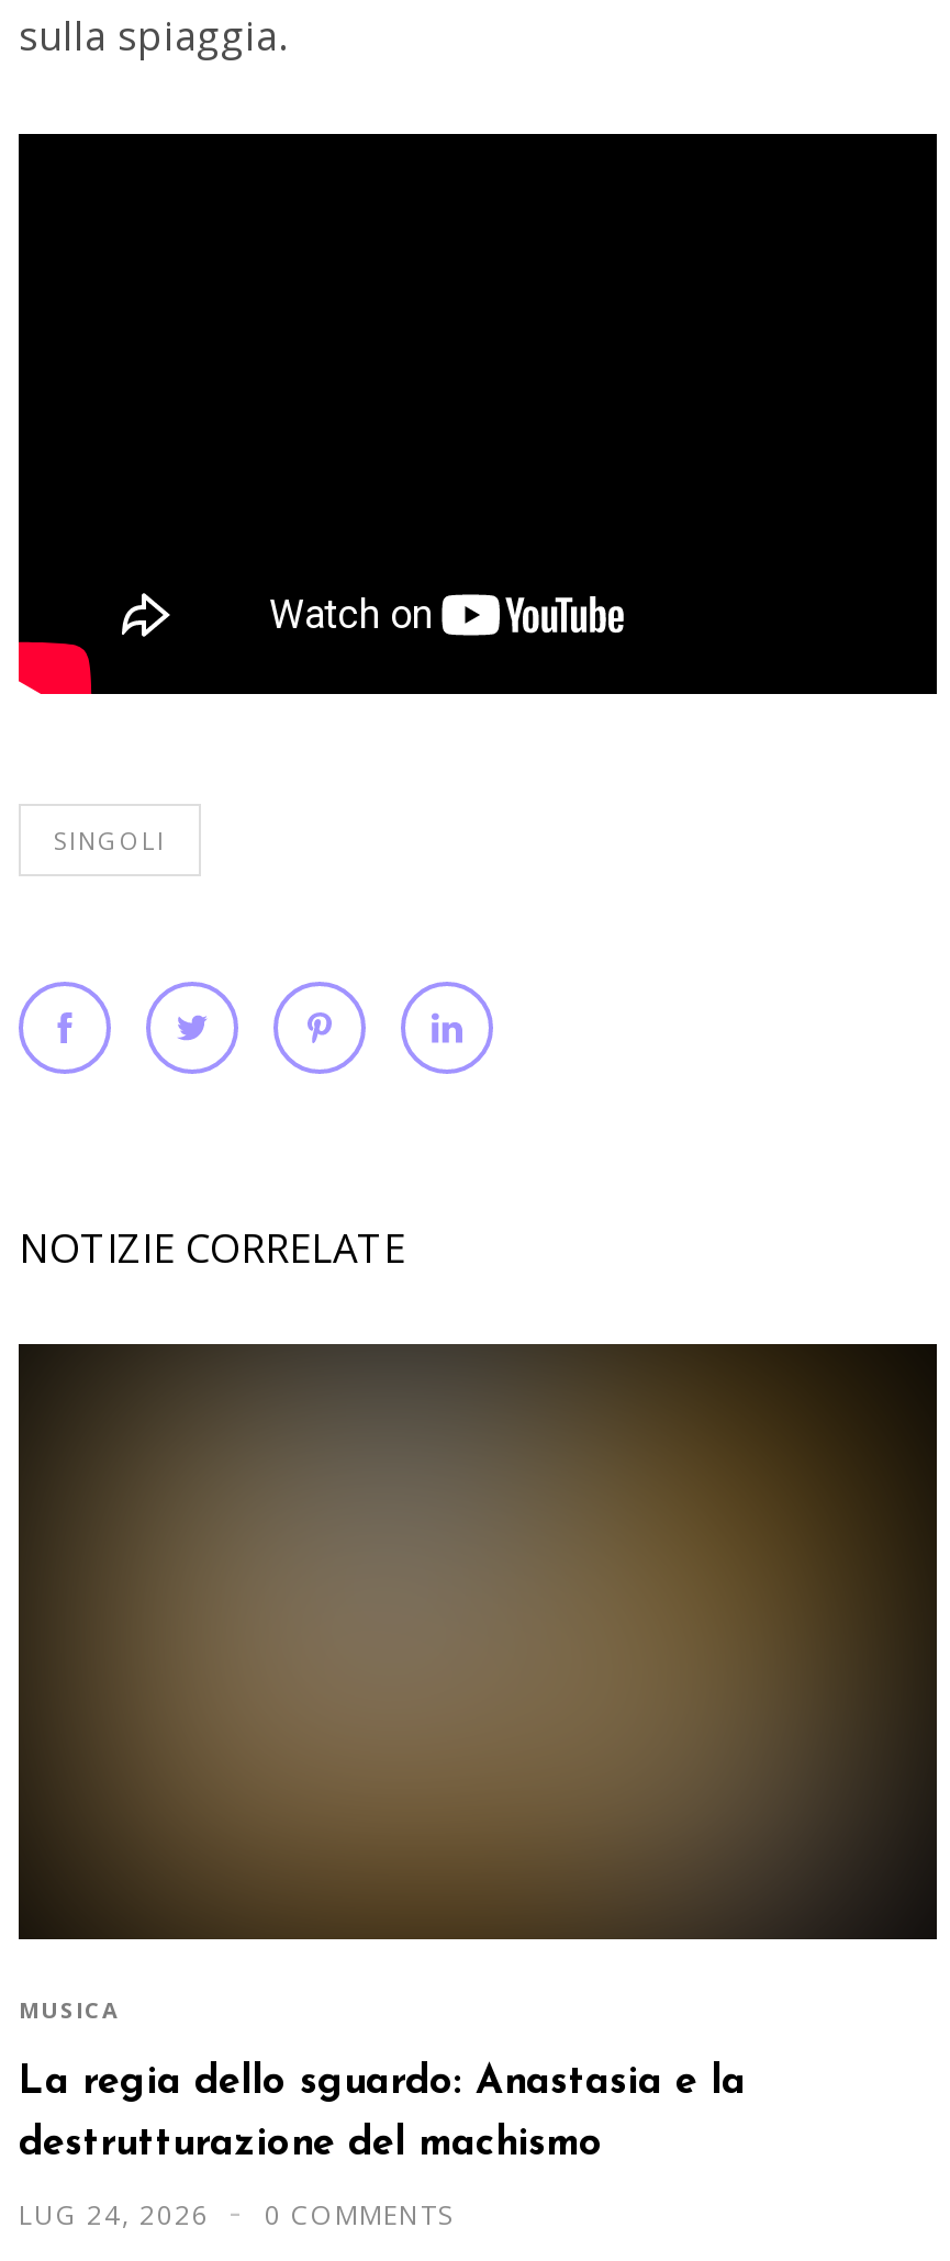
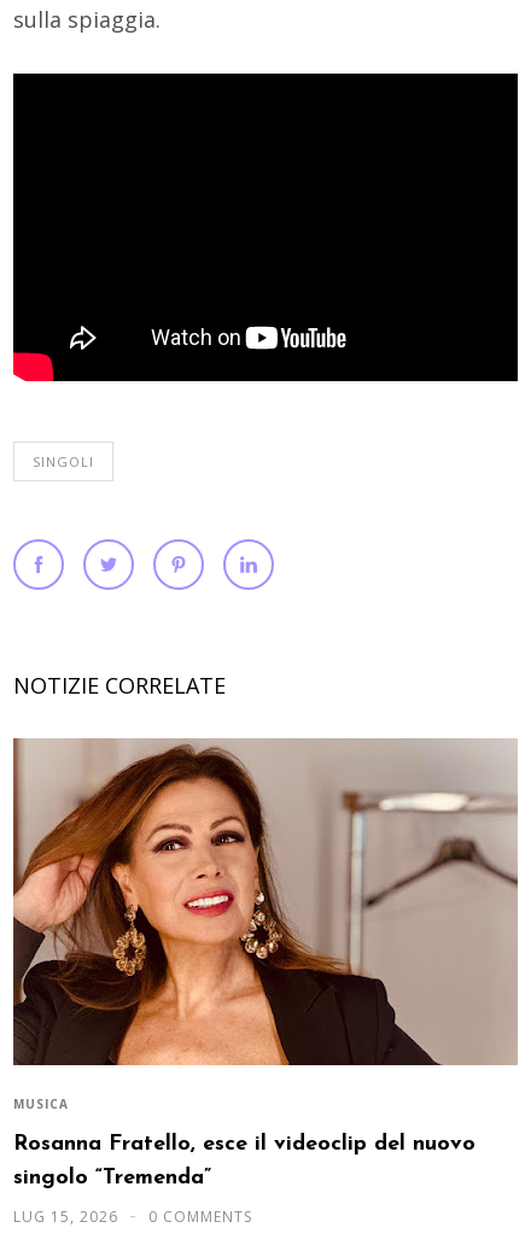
- [image]
+ [image]

- La regia dello sguardo: Anastasia e la
+ Rosanna Fratello, esce il videoclip del nuovo

- destrutturazione del machismo
+ singolo “Tremenda”

- LUG 24, 2026 0 COMMENTS
+ LUG 15, 2026 0 COMMENTS
